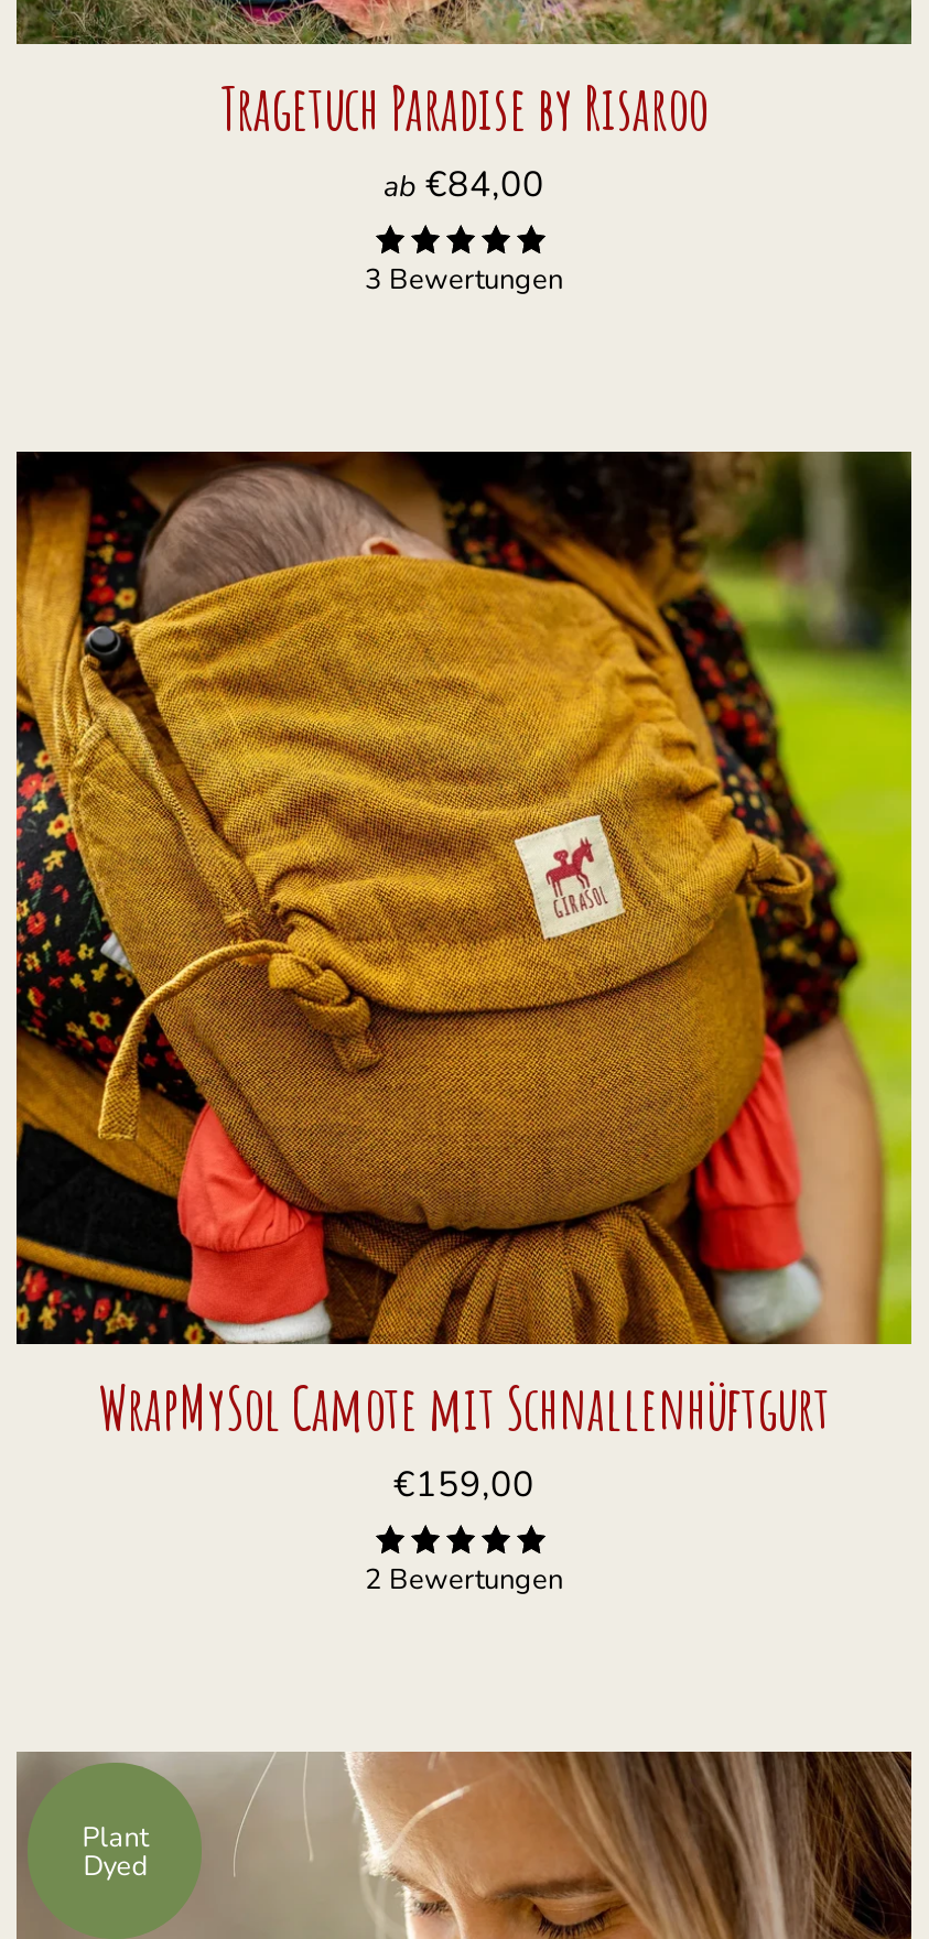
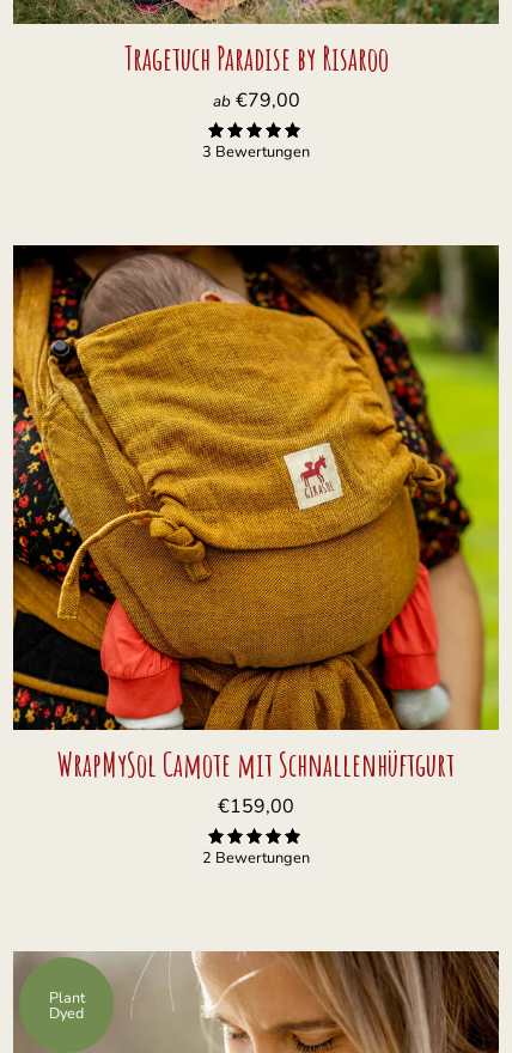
- ab €84,00
+ ab €79,00
